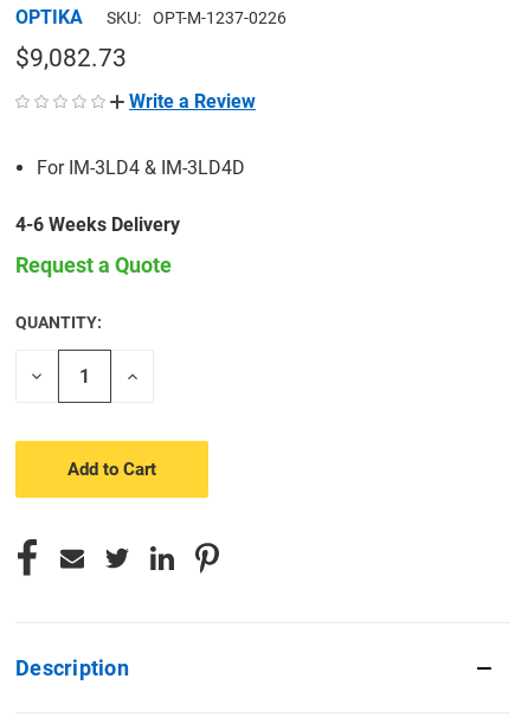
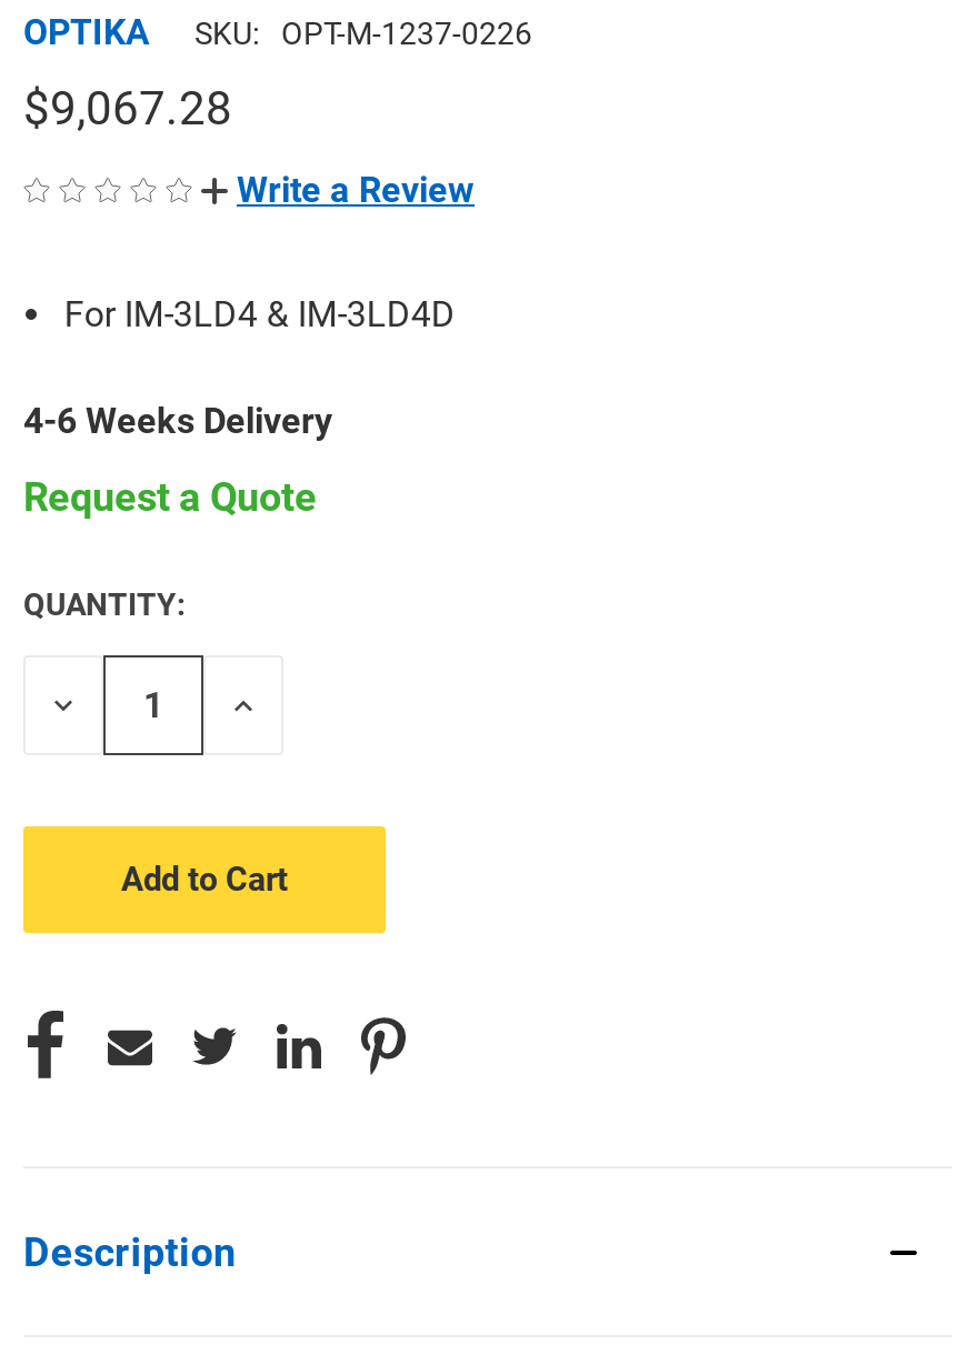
- $9,082.73
+ $9,067.28
